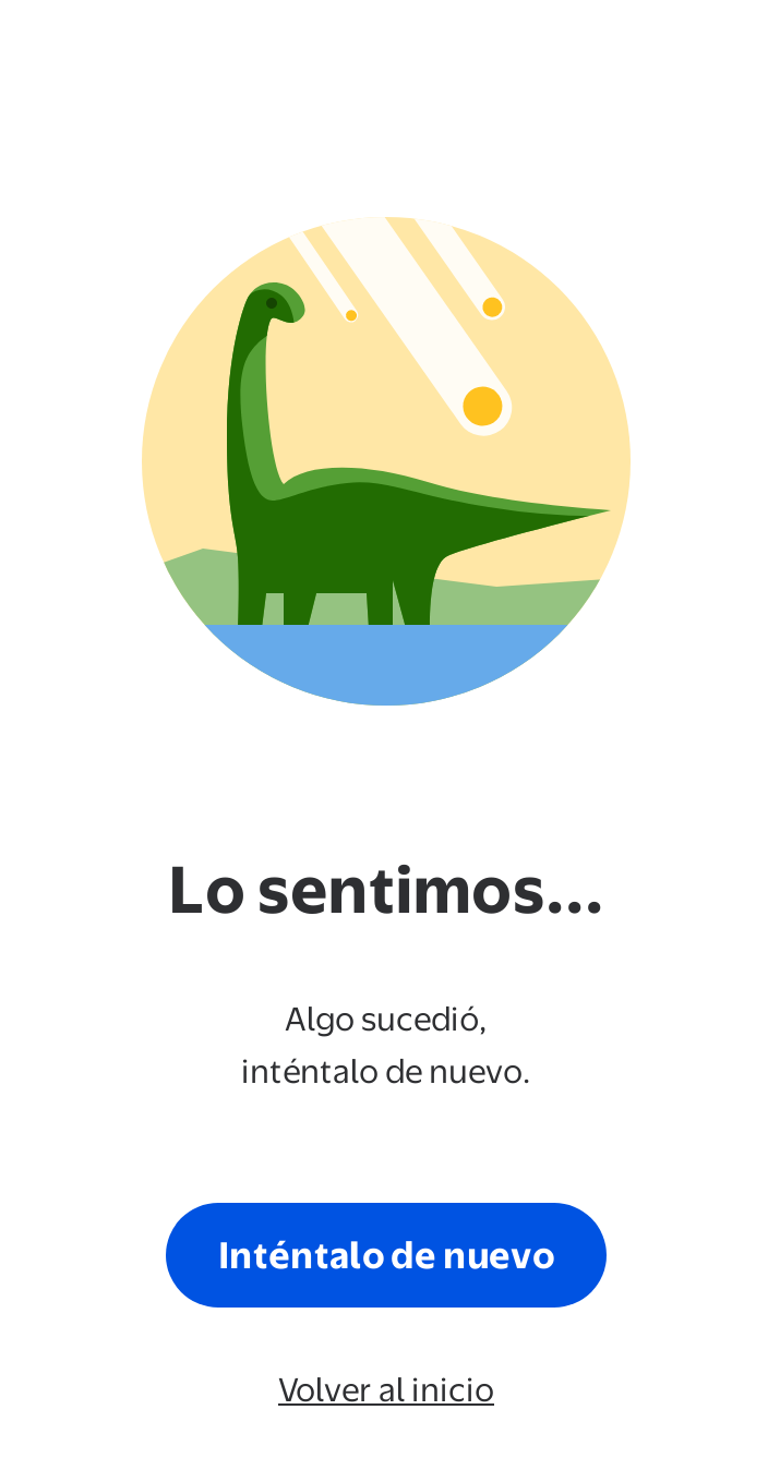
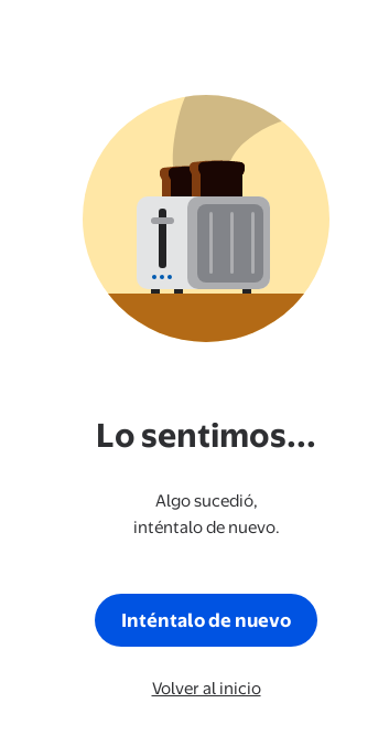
- [image]
+ [image]
